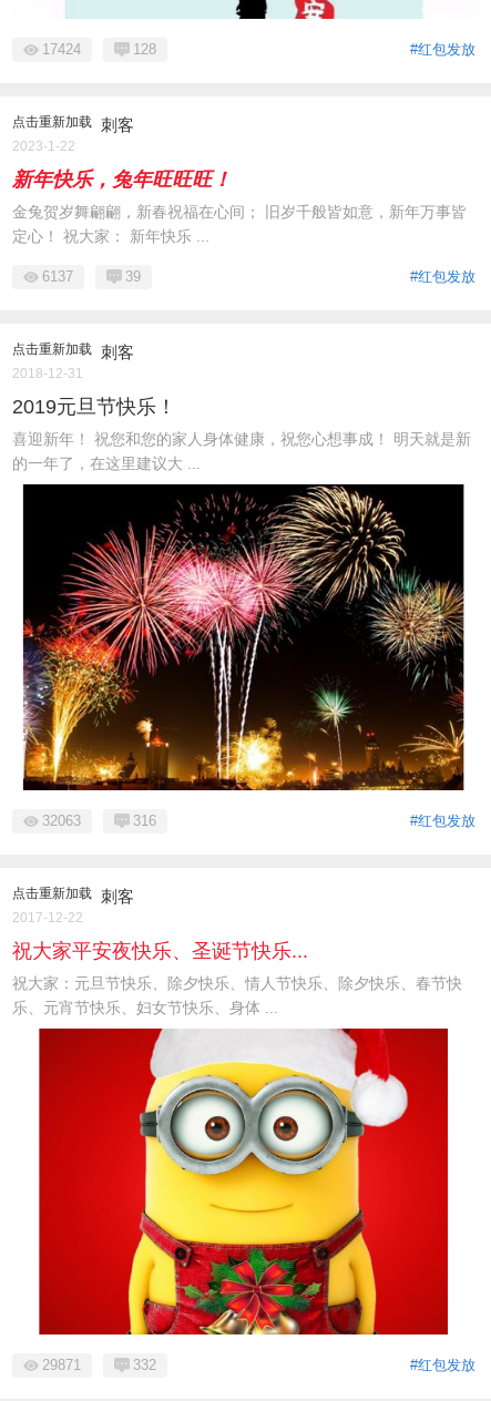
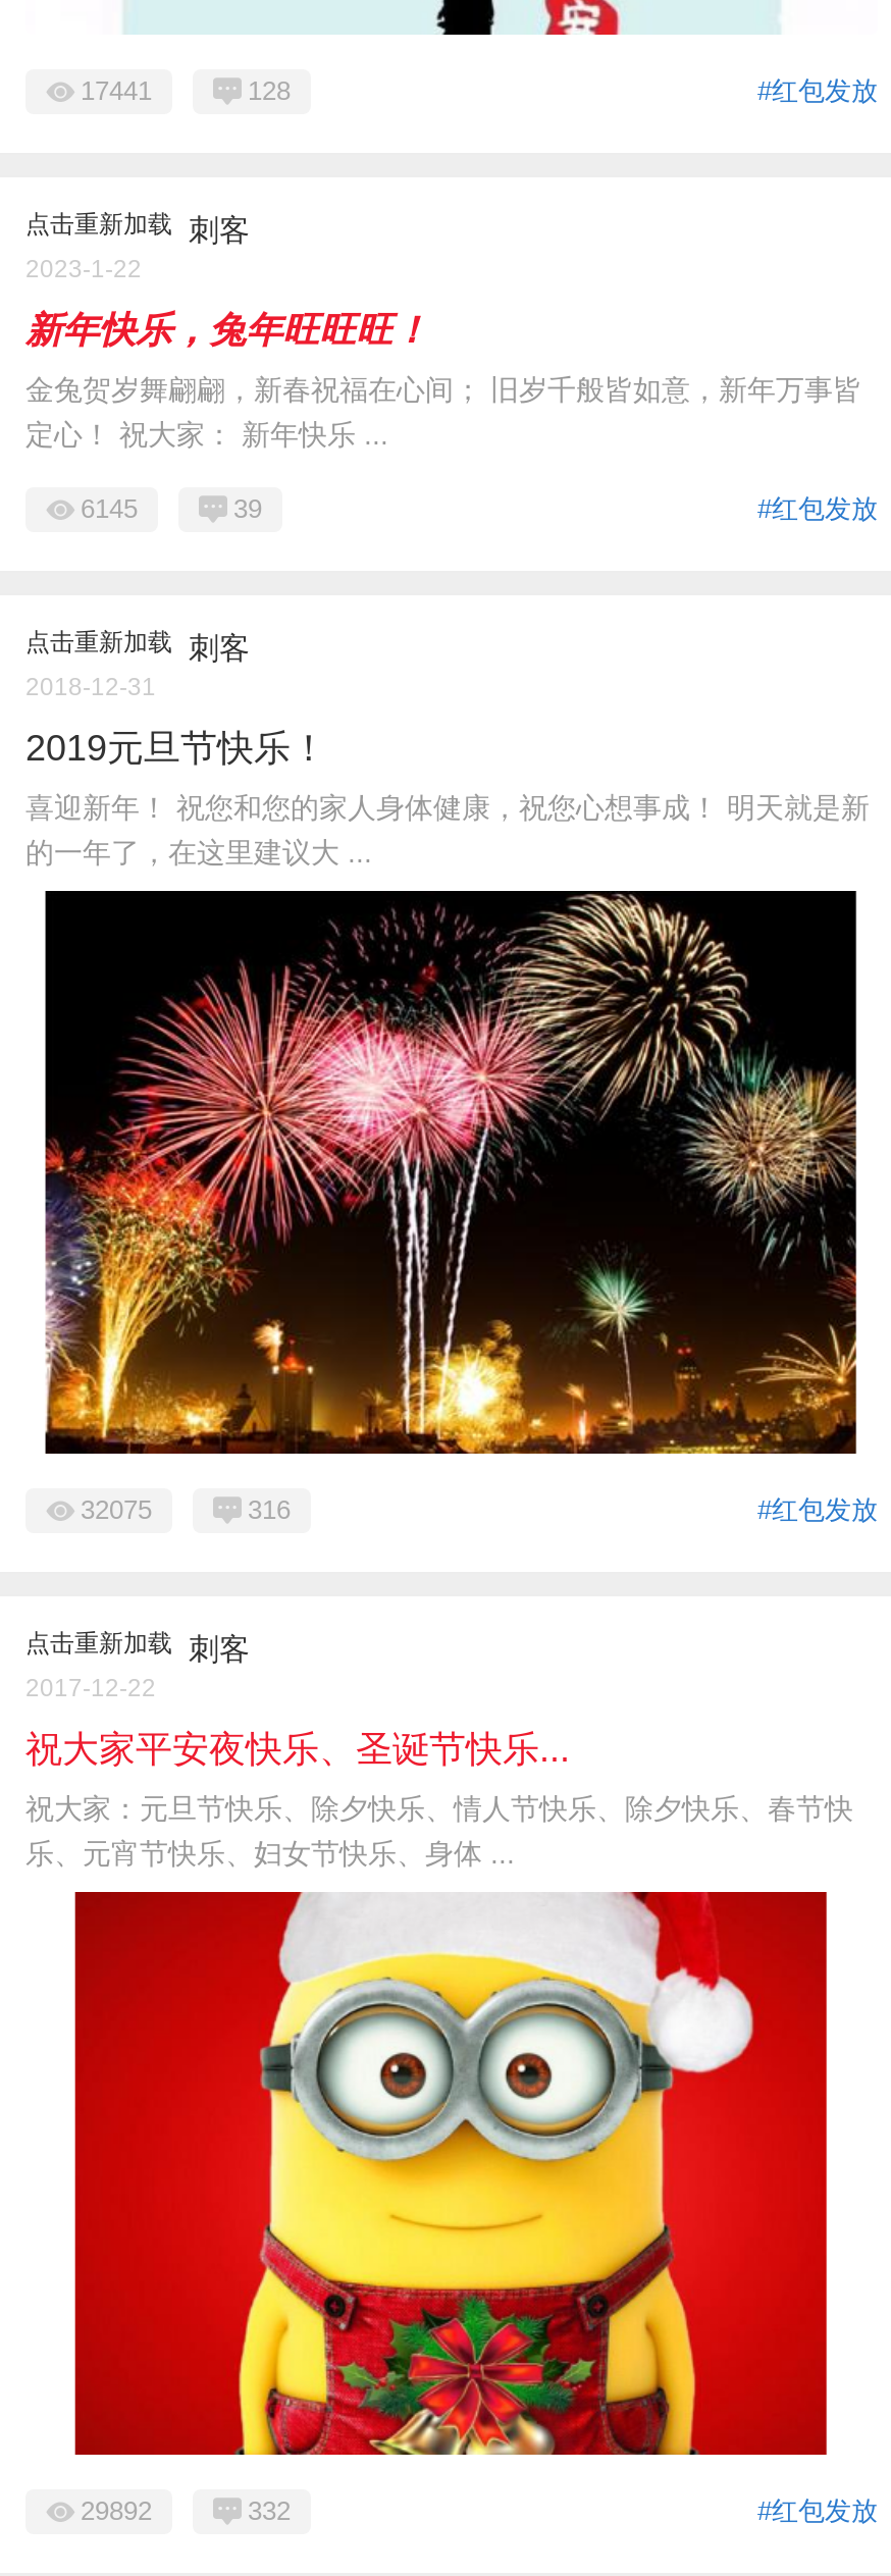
- 17424
+ 17441

- 6137
+ 6145

- 32063
+ 32075

- 29871
+ 29892
